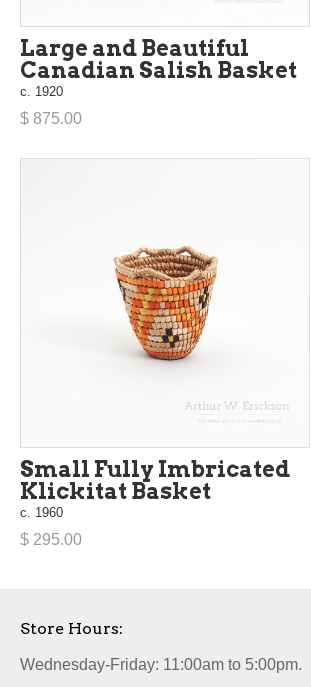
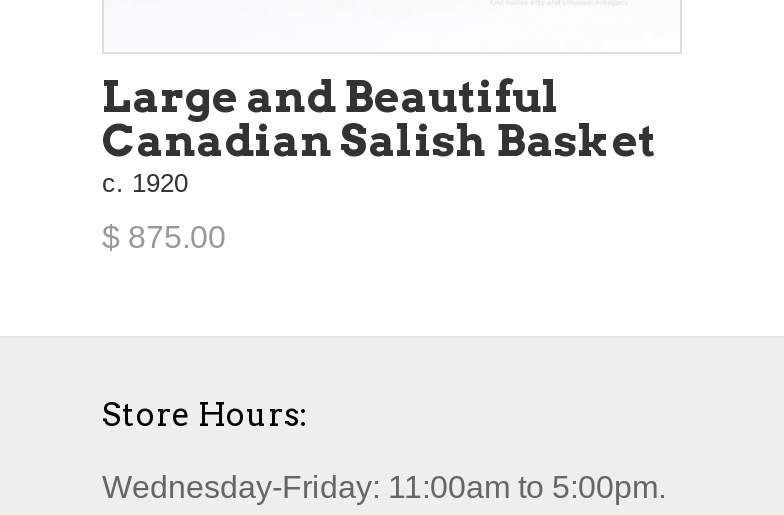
- [image]

- Small Fully Imbricated
- Klickitat Basket
- c. 1960
- $ 295.00
